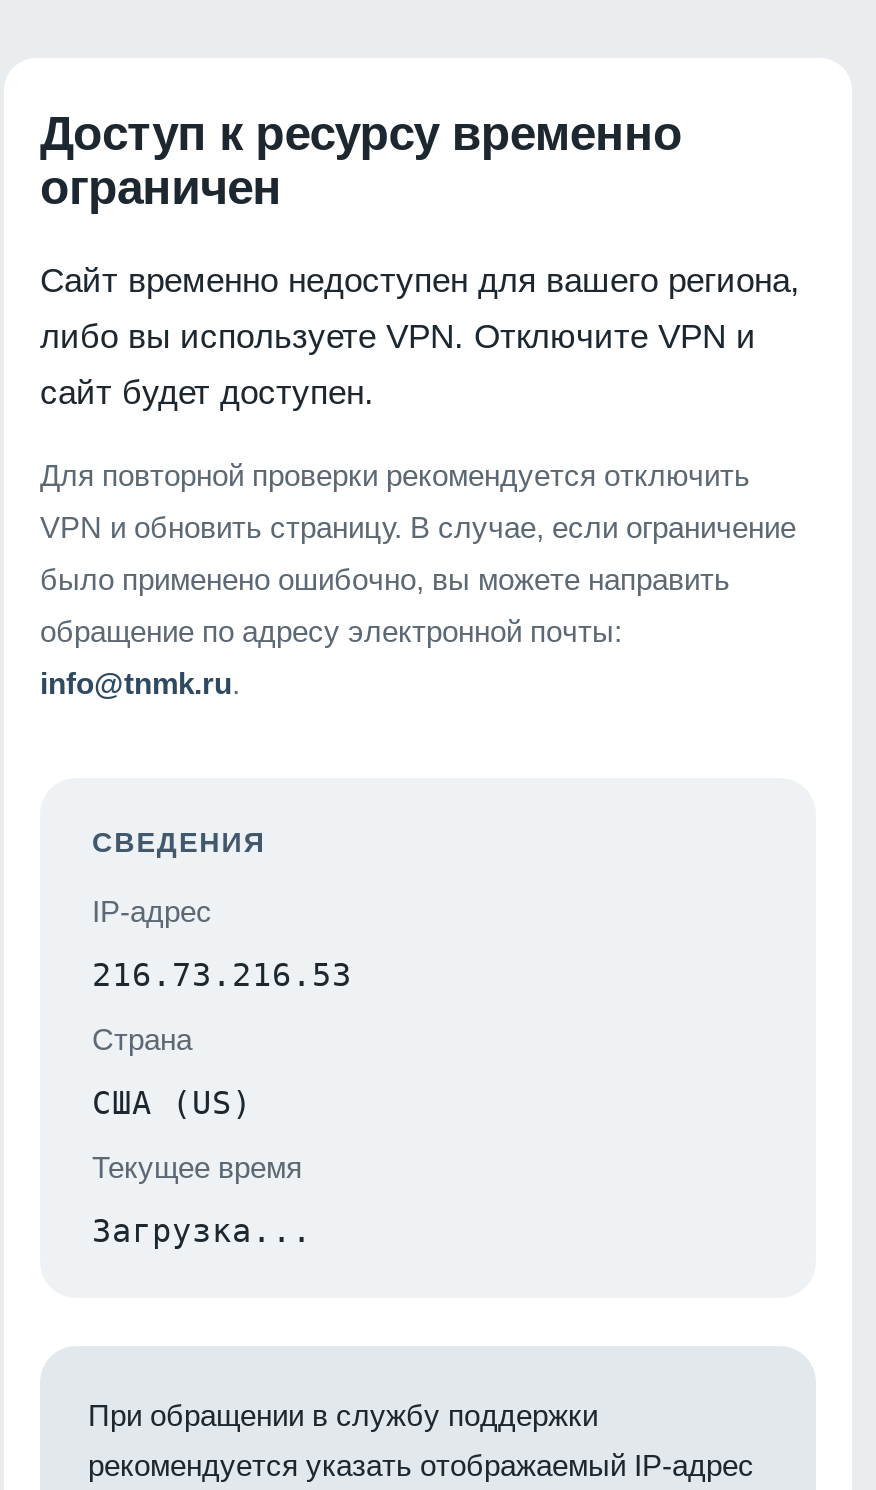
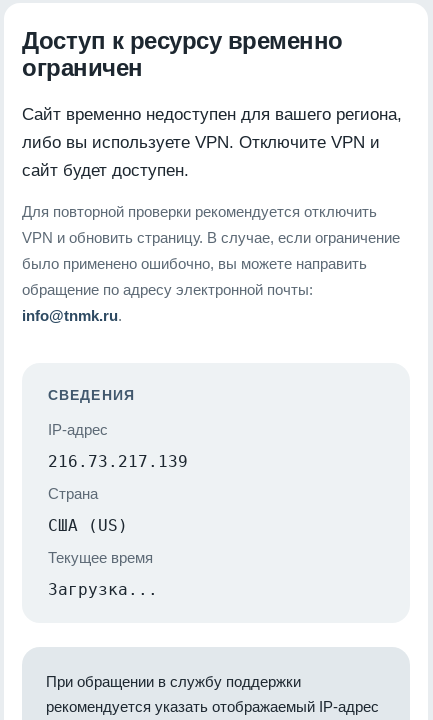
- 216.73.216.53
+ 216.73.217.139
